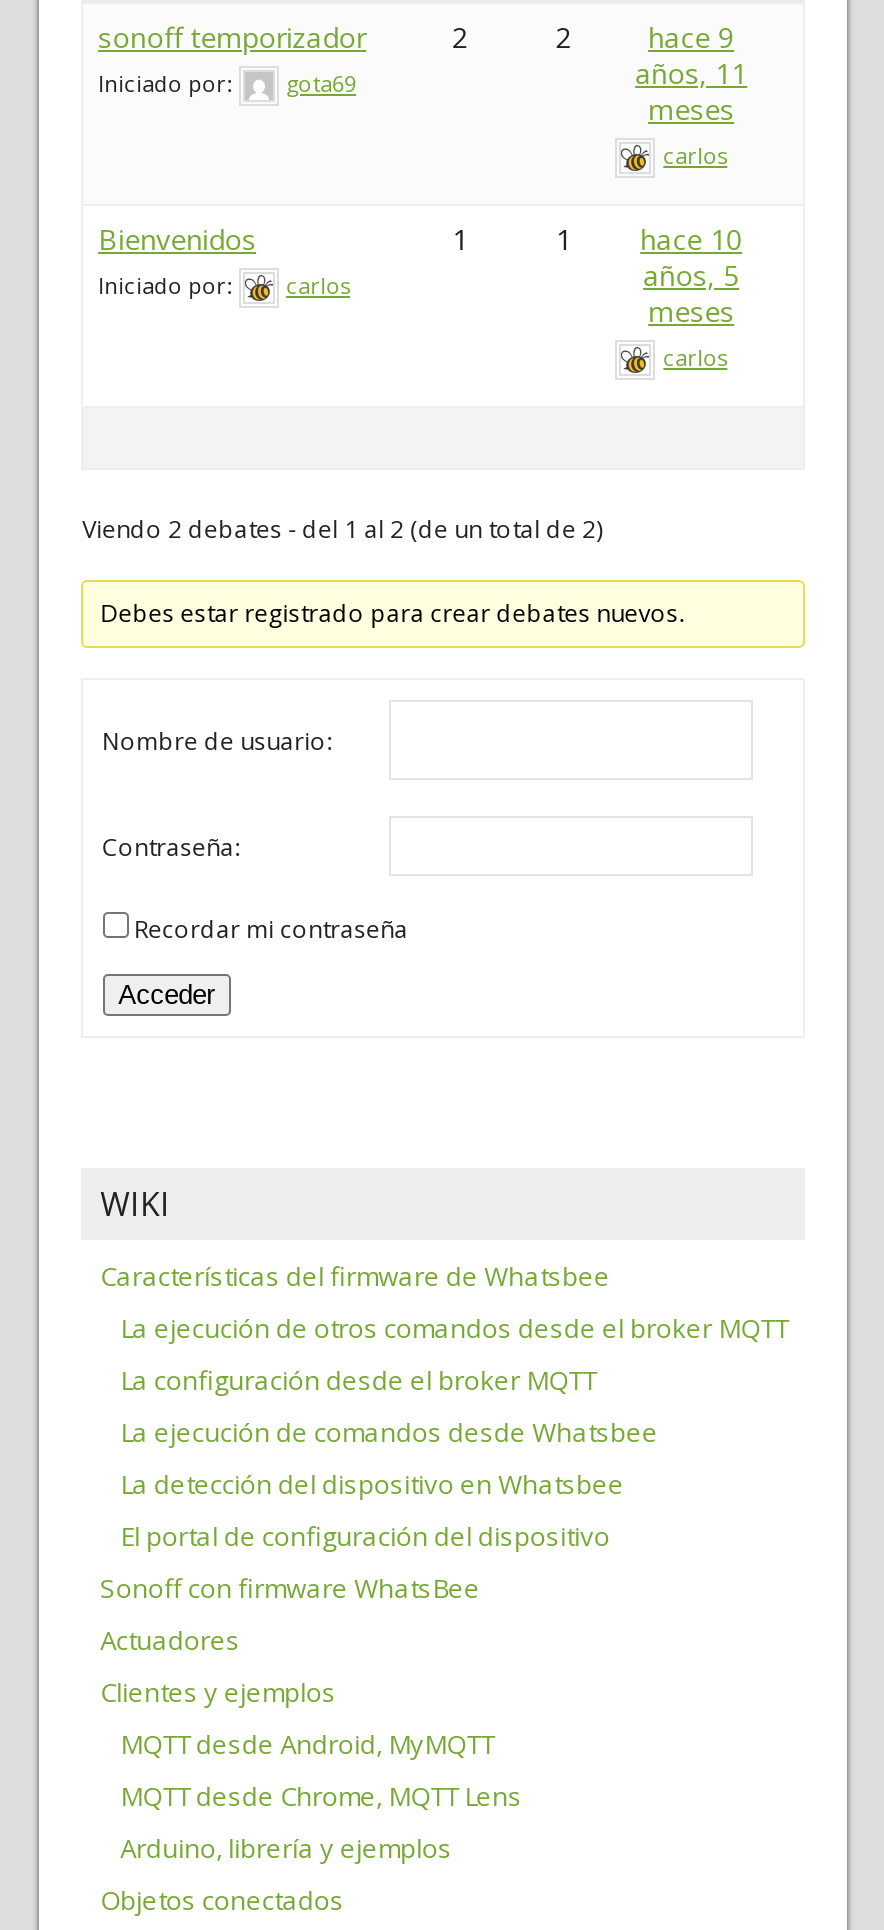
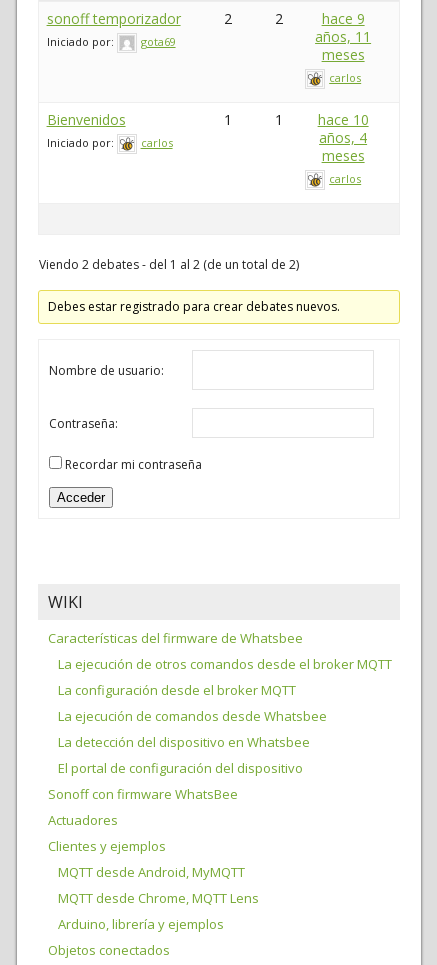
- años, 5
+ años, 4
